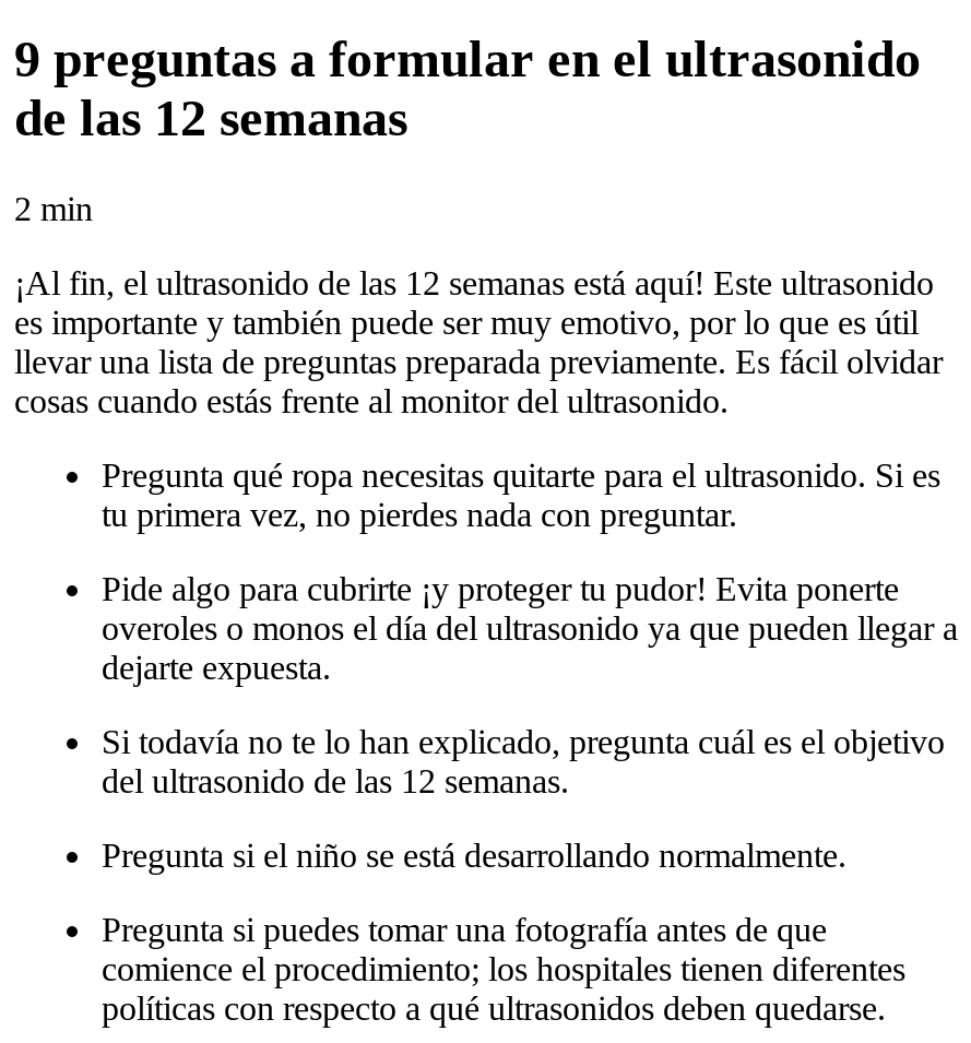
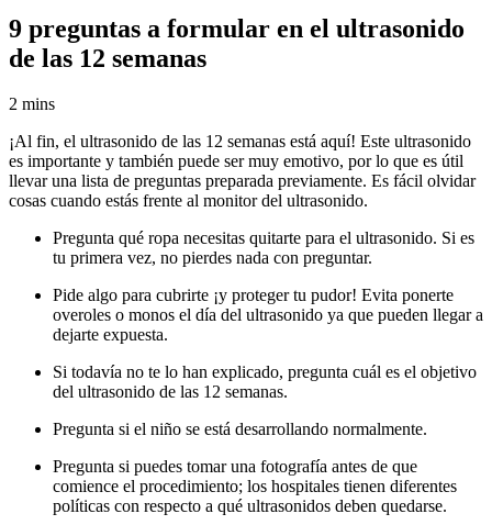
- 2 min
+ 2 mins
